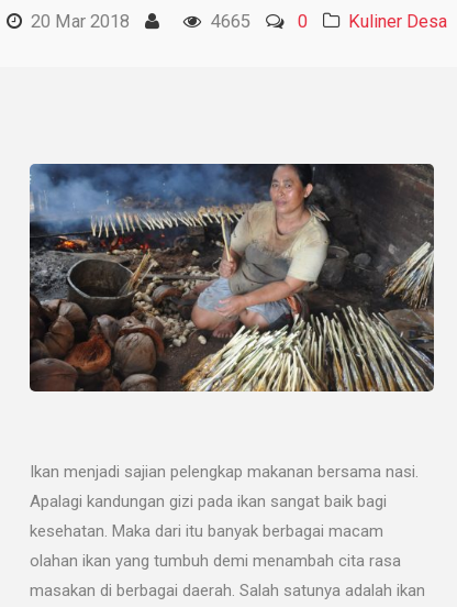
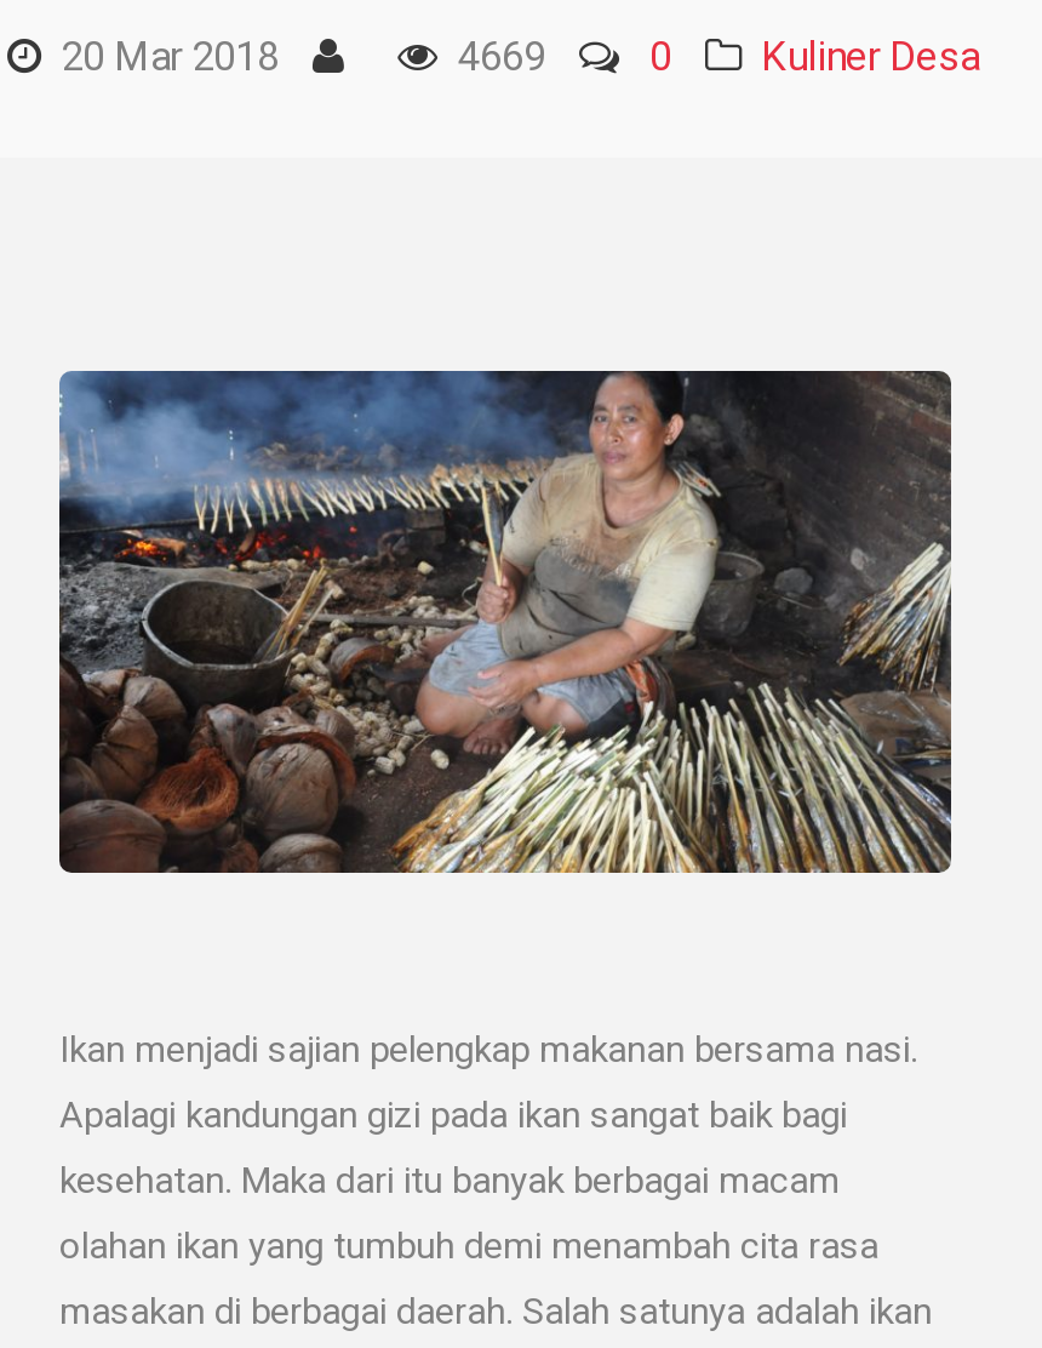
- 4665
+ 4669
